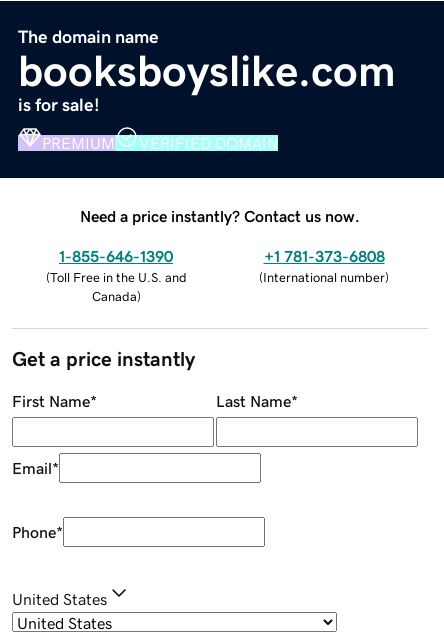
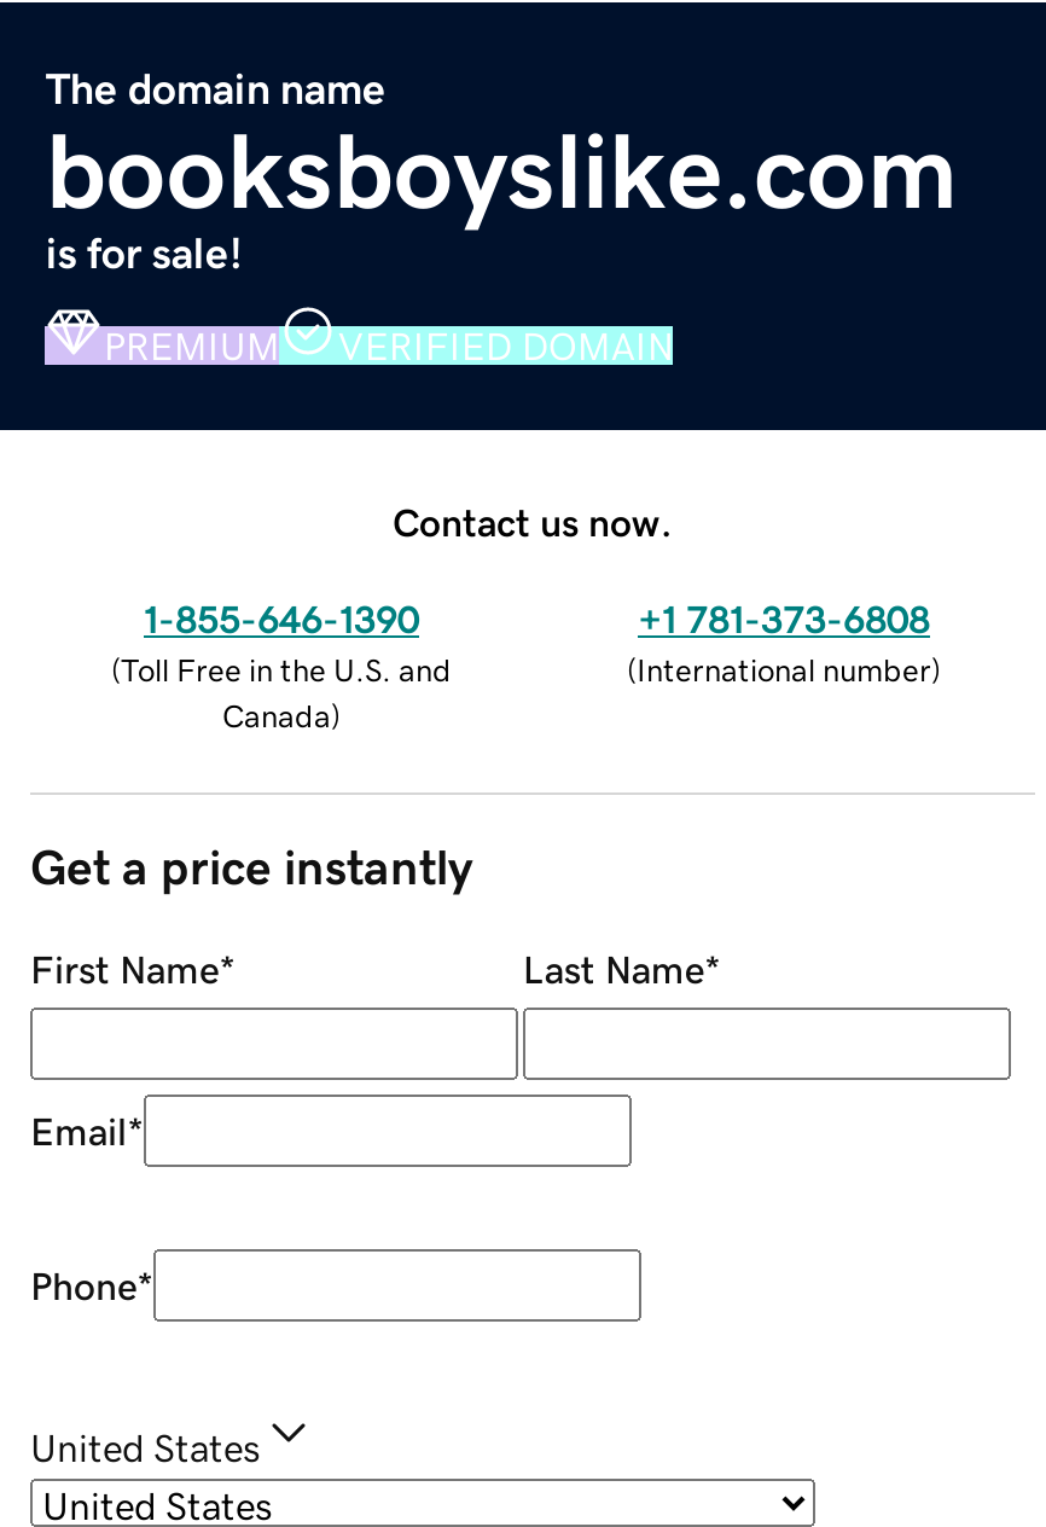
- Need a price instantly? Contact us now.
+ Contact us now.
